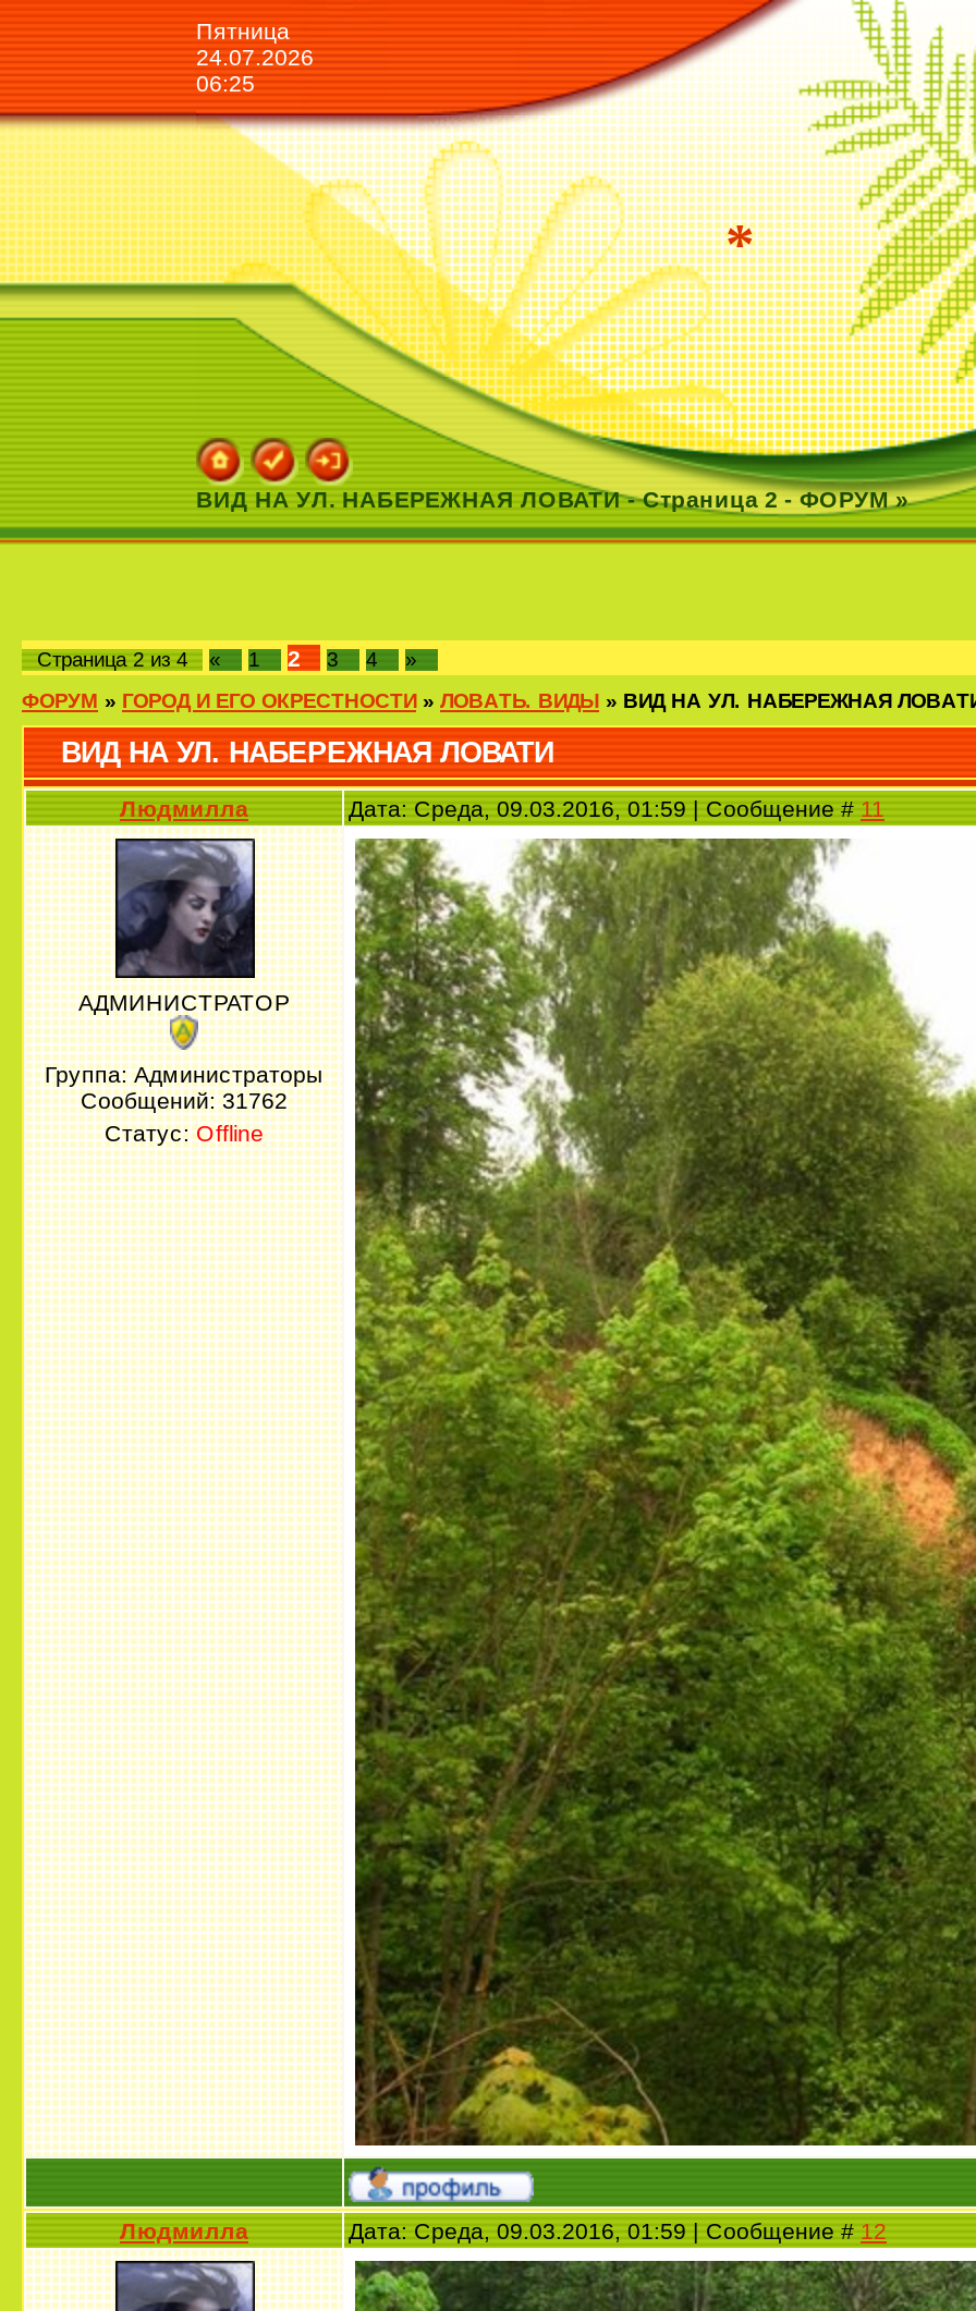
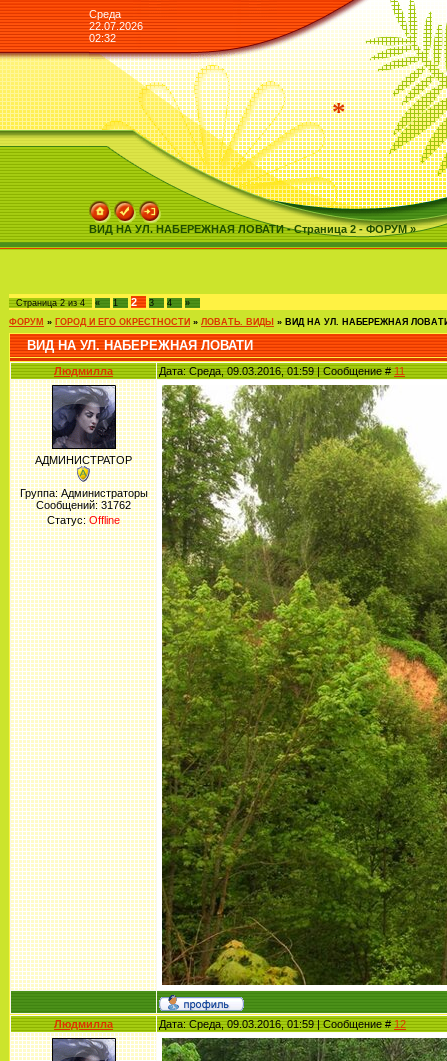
- Пятница
- 24.07.2026
- 06:25
+ Среда
+ 22.07.2026
+ 02:32
